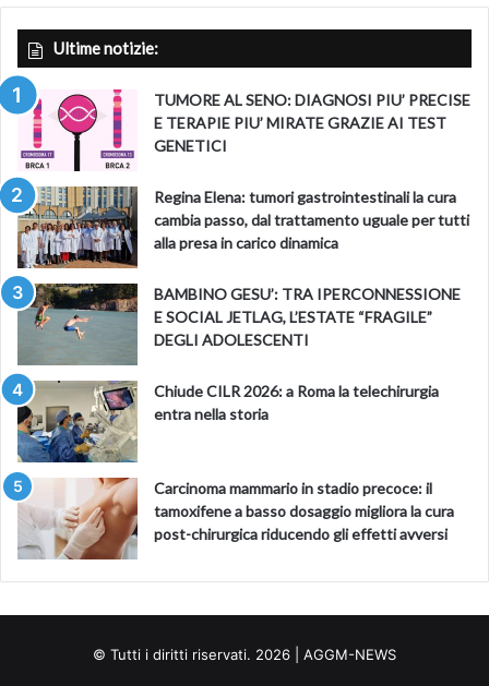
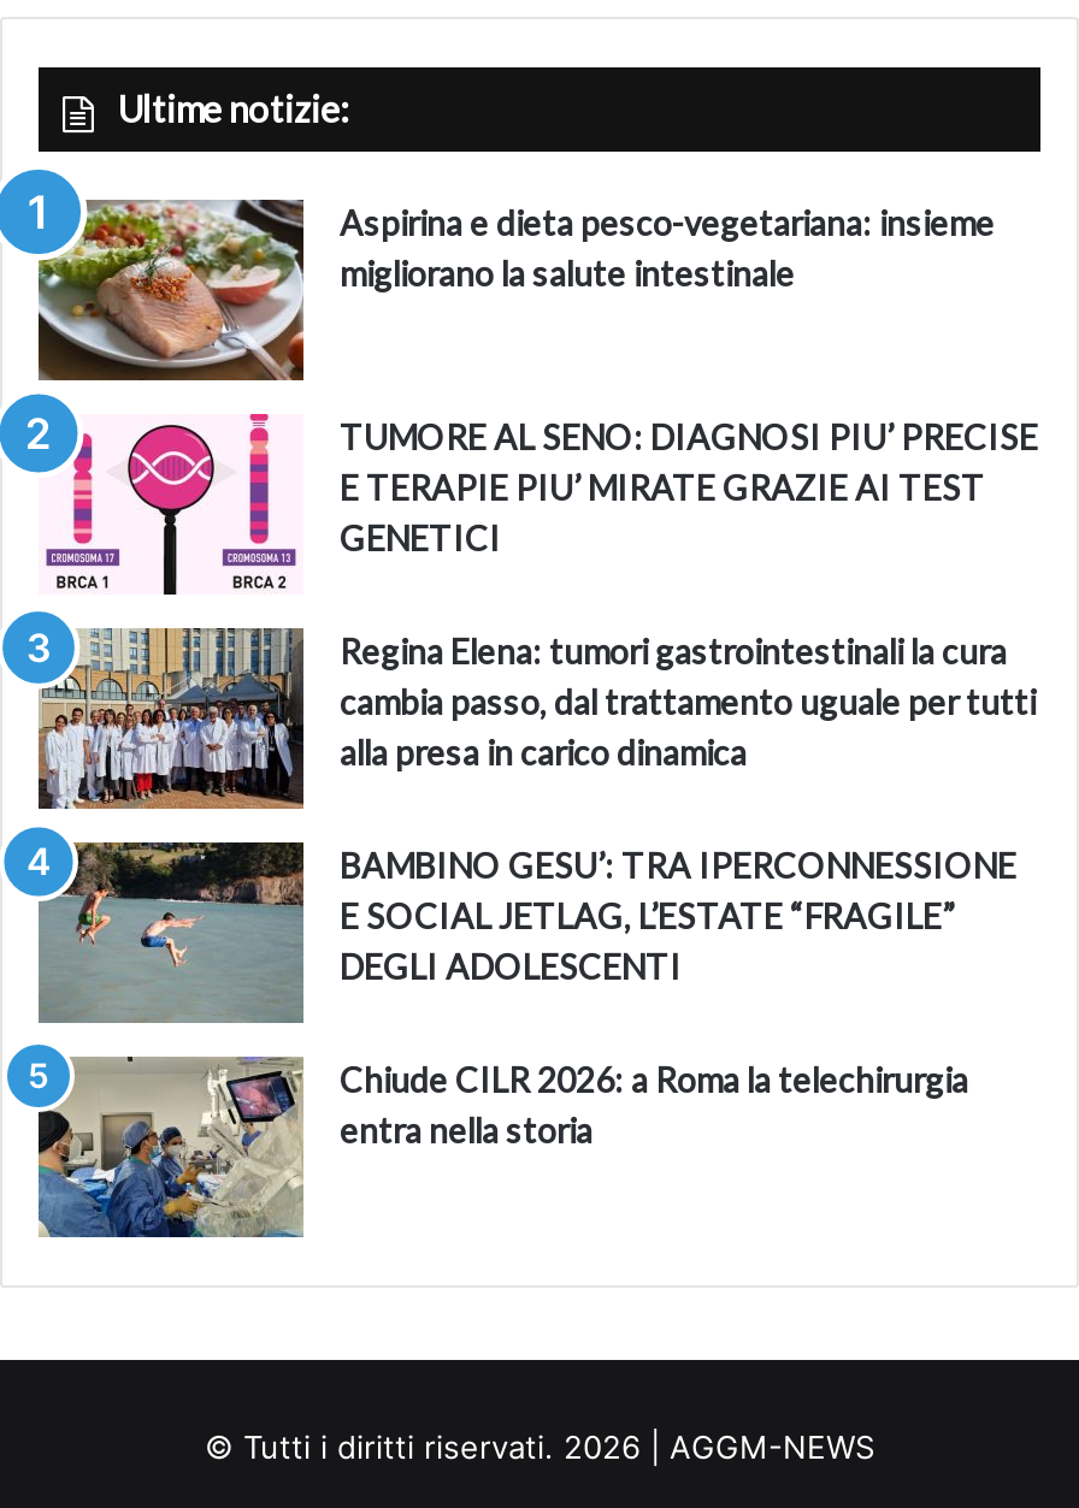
+ [image]
+ Aspirina e dieta pesco-vegetariana: insieme
+ migliorano la salute intestinale

moved down: [image] | TUMORE AL SENO: DIAGNOSI PIU’ PRECISE | E TERAPIE PIU’ MIRATE GRAZIE AI TEST | ... | Chiude CILR 2026: a Roma la telechirurgia | entra nella storia

- [image]
- Carcinoma mammario in stadio precoce: il
- tamoxifene a basso dosaggio migliora la cura
- post-chirurgica riducendo gli effetti avversi
